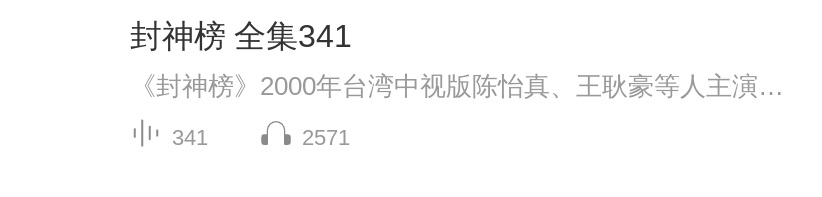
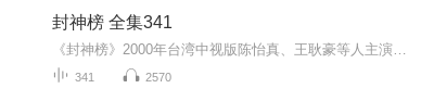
- 2571
+ 2570
